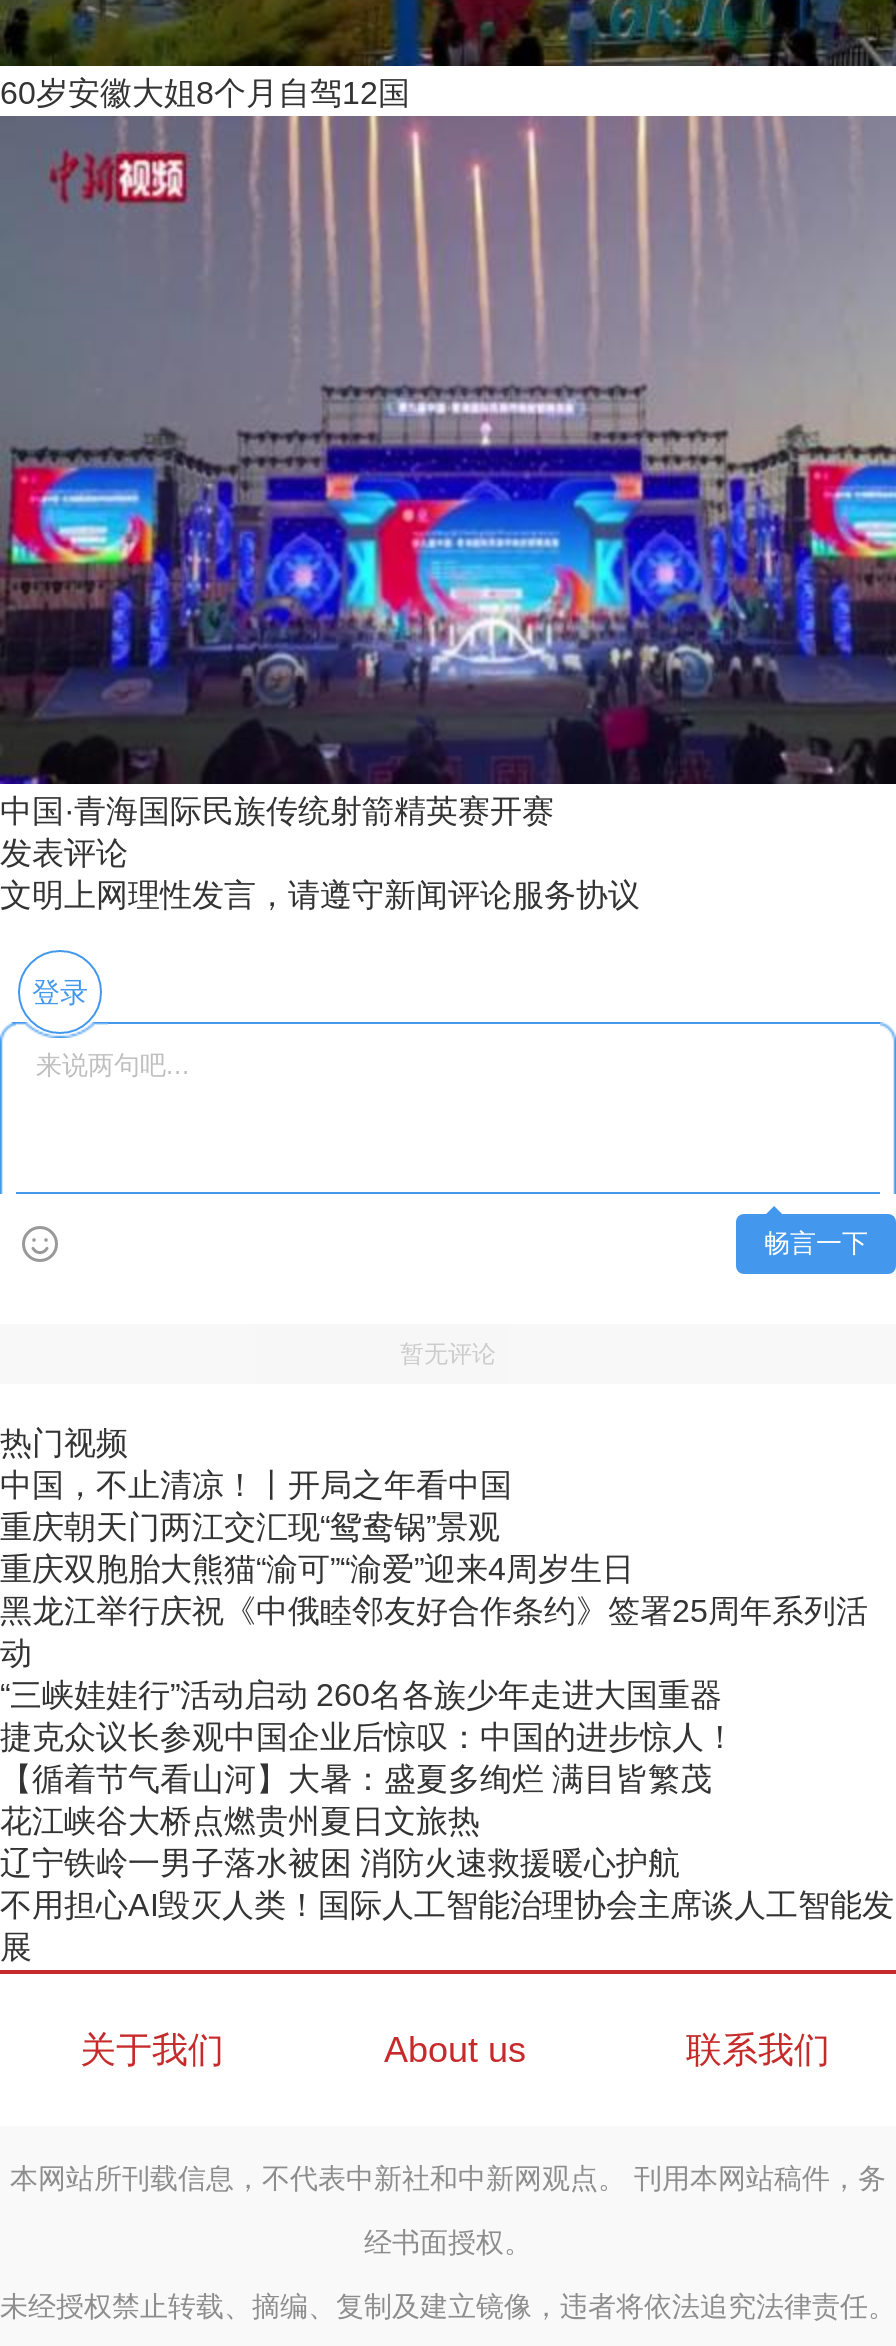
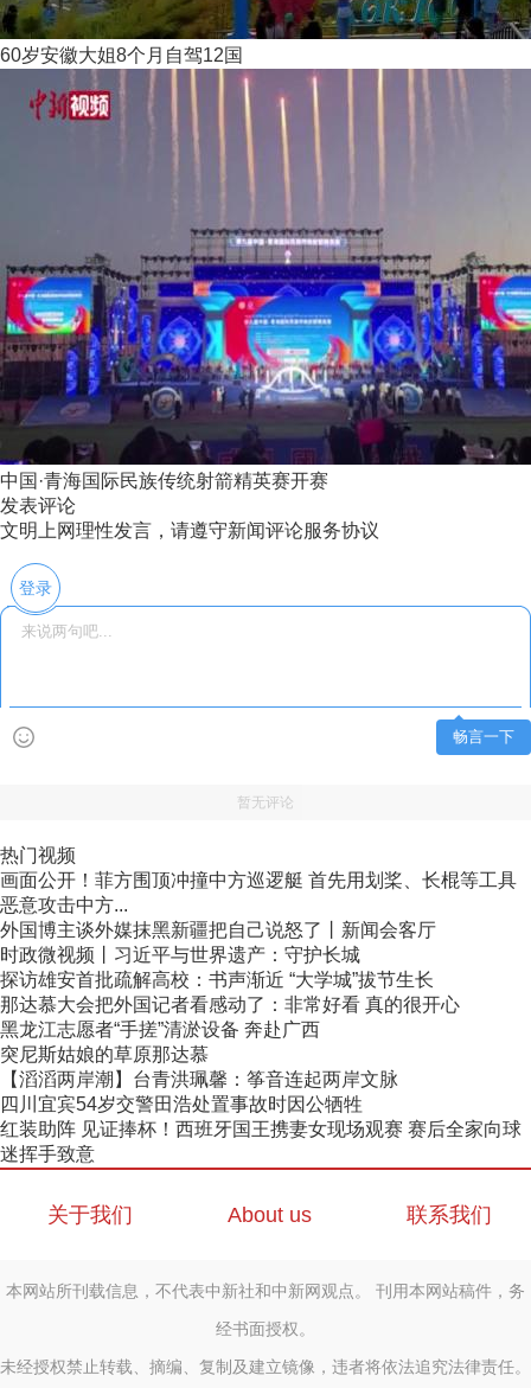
- 中国，不止清凉！丨开局之年看中国
- 重庆朝天门两江交汇现“鸳鸯锅”景观
- 重庆双胞胎大熊猫“渝可”“渝爱”迎来4周岁生日
- 黑龙江举行庆祝《中俄睦邻友好合作条约》签署25周年系列活
- 动
- “三峡娃娃行”活动启动 260名各族少年走进大国重器
- 捷克众议长参观中国企业后惊叹：中国的进步惊人！
- 【循着节气看山河】大暑：盛夏多绚烂 满目皆繁茂
- 花江峡谷大桥点燃贵州夏日文旅热
- 辽宁铁岭一男子落水被困 消防火速救援暖心护航
- 不用担心AI毁灭人类！国际人工智能治理协会主席谈人工智能发
- 展
+ 画面公开！菲方围顶冲撞中方巡逻艇 首先用划桨、长棍等工具
+ 恶意攻击中方...
+ 外国博主谈外媒抹黑新疆把自己说怒了丨新闻会客厅
+ 时政微视频丨习近平与世界遗产：守护长城
+ 探访雄安首批疏解高校：书声渐近 “大学城”拔节生长
+ 那达慕大会把外国记者看感动了：非常好看 真的很开心
+ 黑龙江志愿者“手搓”清淤设备 奔赴广西
+ 突尼斯姑娘的草原那达慕
+ 【滔滔两岸潮】台青洪珮馨：筝音连起两岸文脉
+ 四川宜宾54岁交警田浩处置事故时因公牺牲
+ 红装助阵 见证捧杯！西班牙国王携妻女现场观赛 赛后全家向球
+ 迷挥手致意
